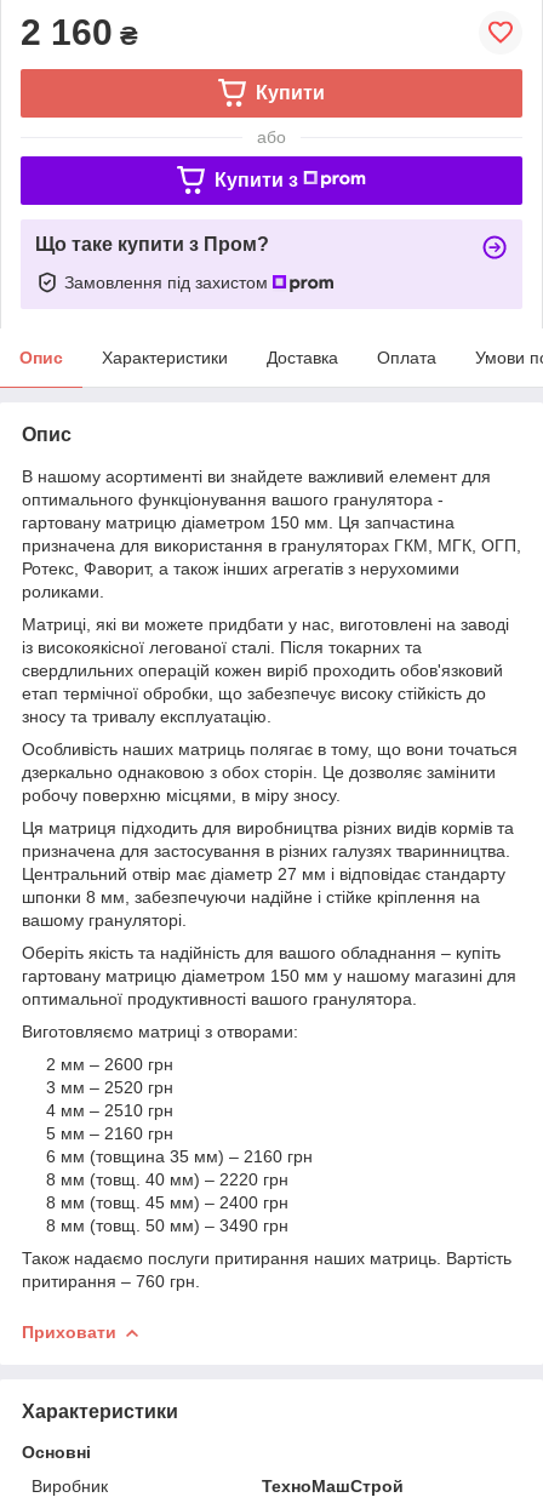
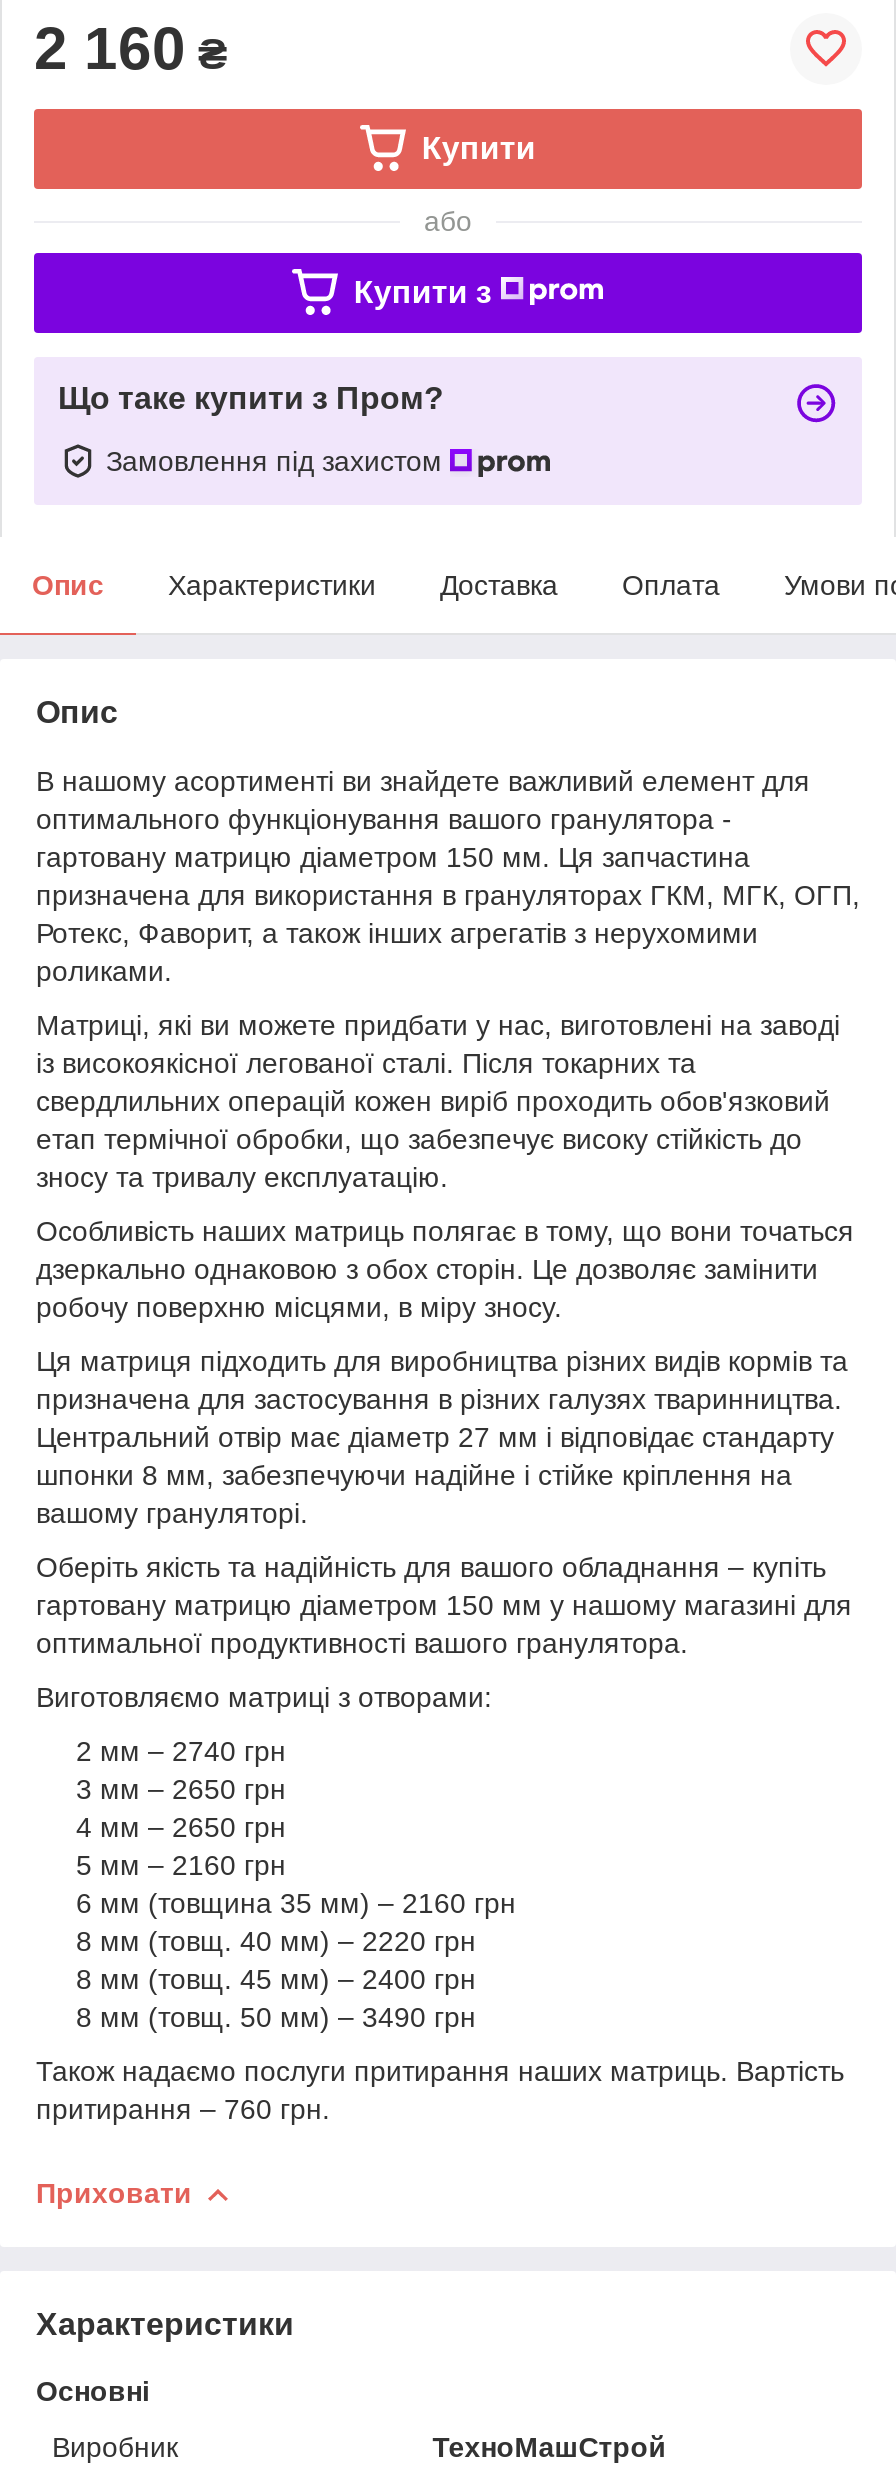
- 2 мм – 2600 грн
+ 2 мм – 2740 грн

- 3 мм – 2520 грн
+ 3 мм – 2650 грн

- 4 мм – 2510 грн
+ 4 мм – 2650 грн
